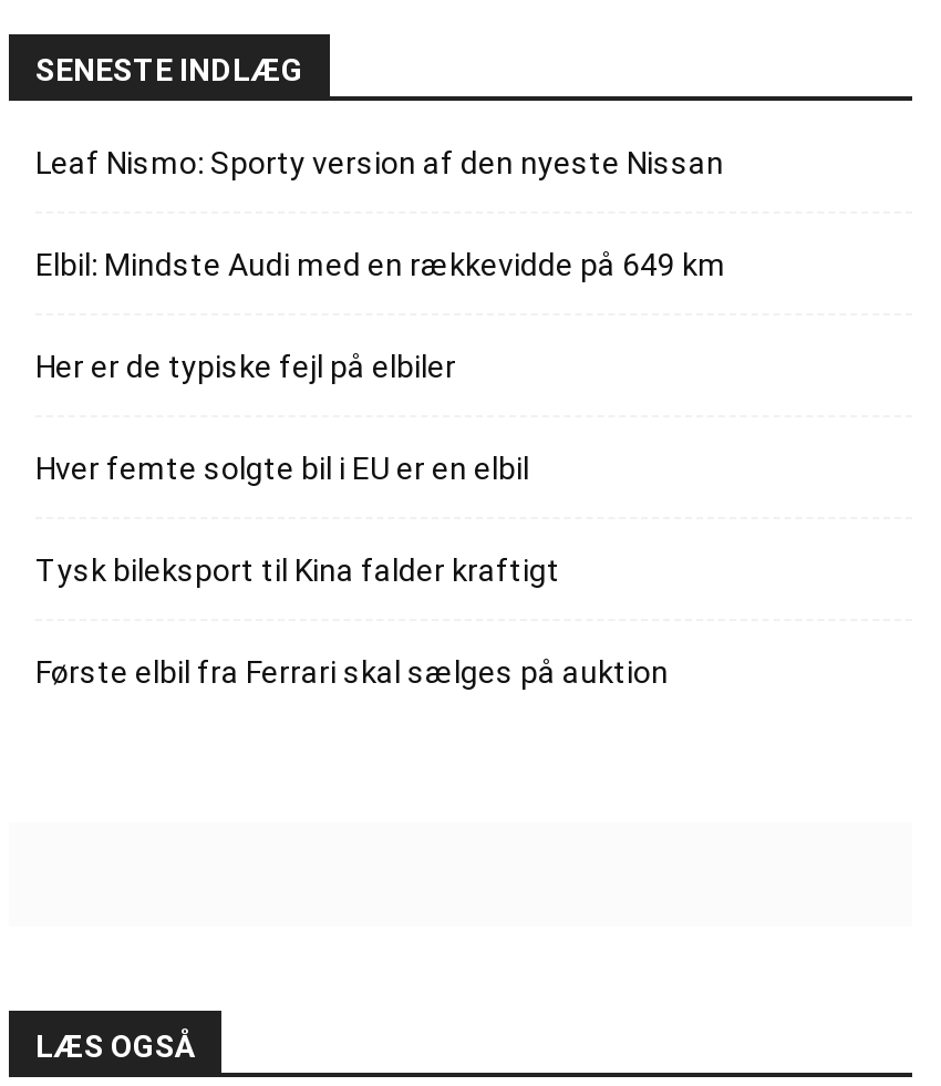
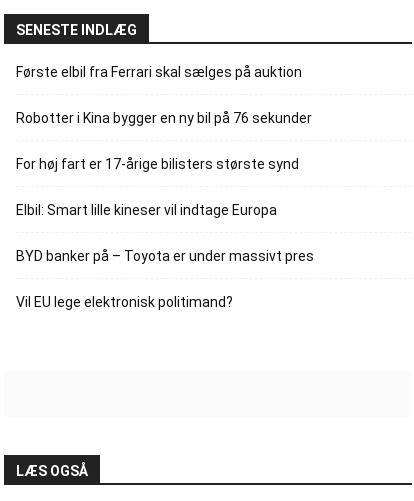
- Leaf Nismo: Sporty version af den nyeste Nissan
- Elbil: Mindste Audi med en rækkevidde på 649 km
- Her er de typiske fejl på elbiler
- Hver femte solgte bil i EU er en elbil
- Tysk bileksport til Kina falder kraftigt

moved up: Første elbil fra Ferrari skal sælges på auktion

+ Robotter i Kina bygger en ny bil på 76 sekunder
+ For høj fart er 17-årige bilisters største synd
+ Elbil: Smart lille kineser vil indtage Europa
+ BYD banker på – Toyota er under massivt pres
+ Vil EU lege elektronisk politimand?
